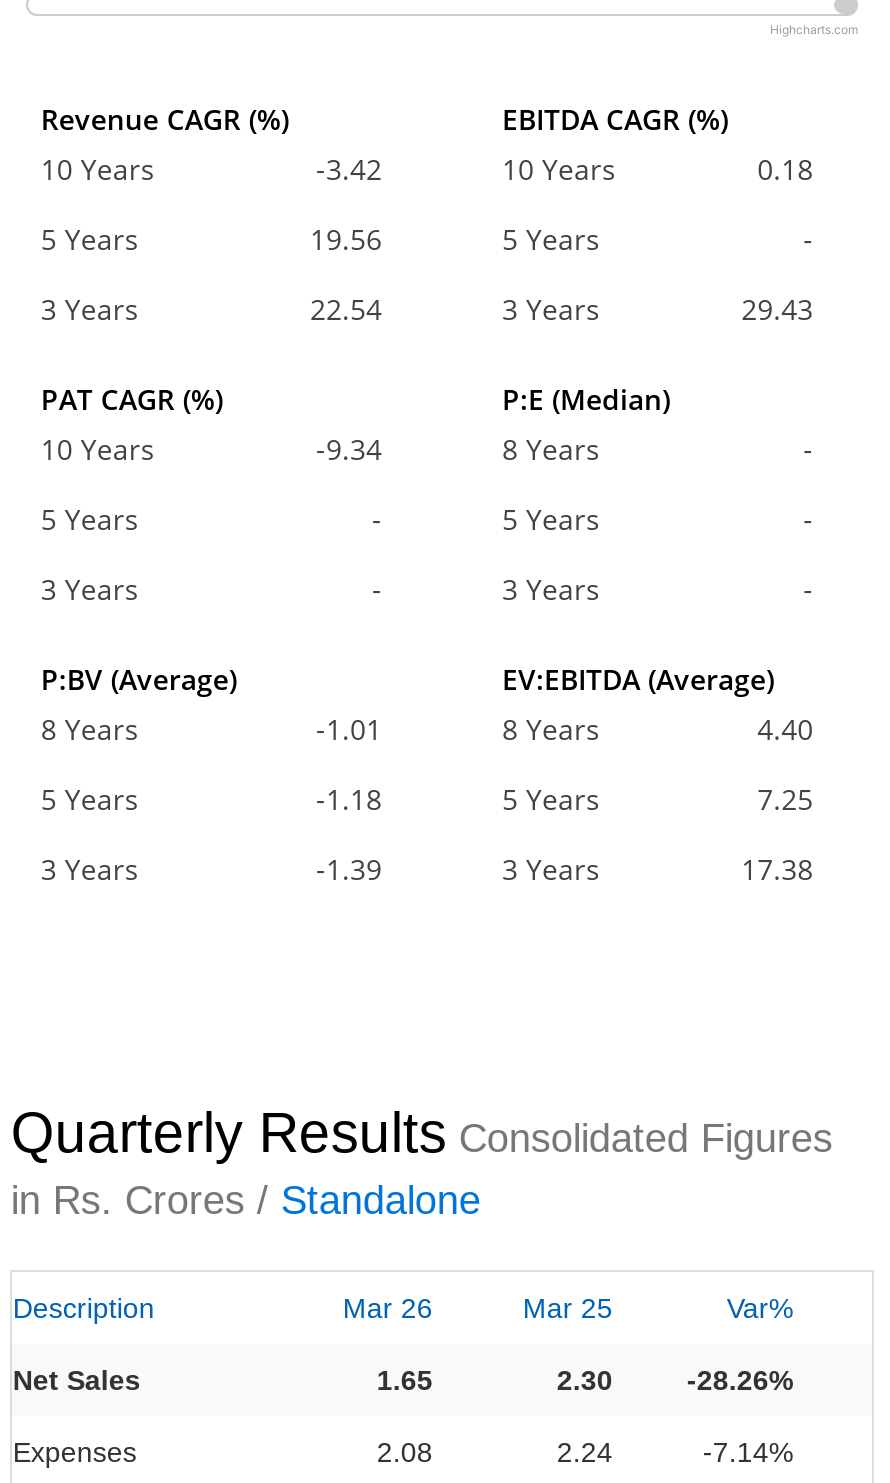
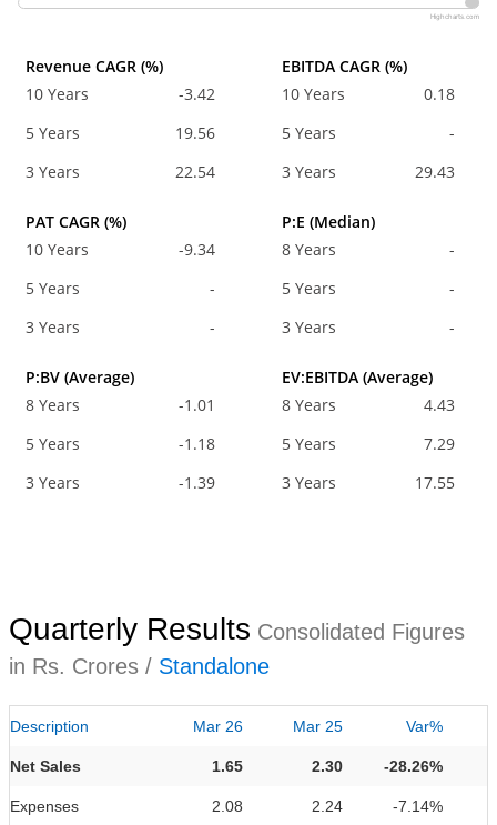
- 4.40
+ 4.43

- 7.25
+ 7.29

- 17.38
+ 17.55
